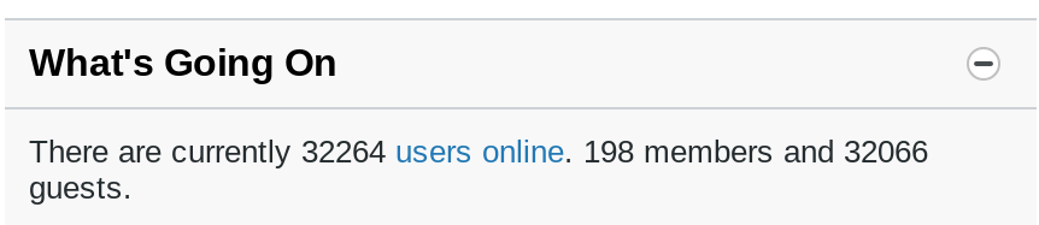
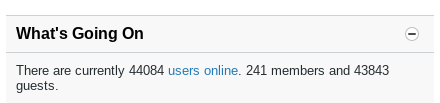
- There are currently 32264 users online. 198 members and 32066
+ There are currently 44084 users online. 241 members and 43843
